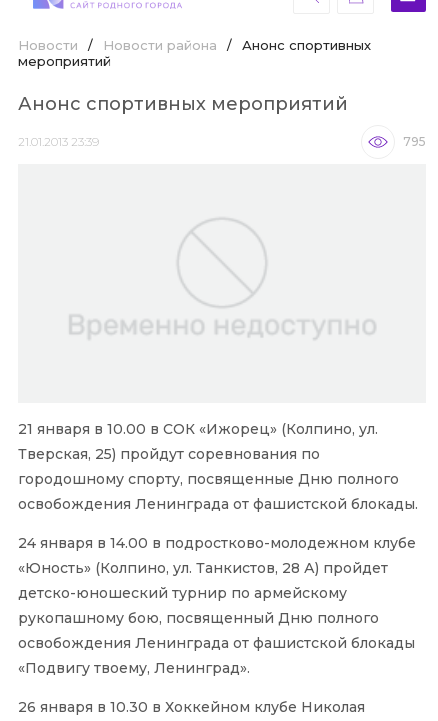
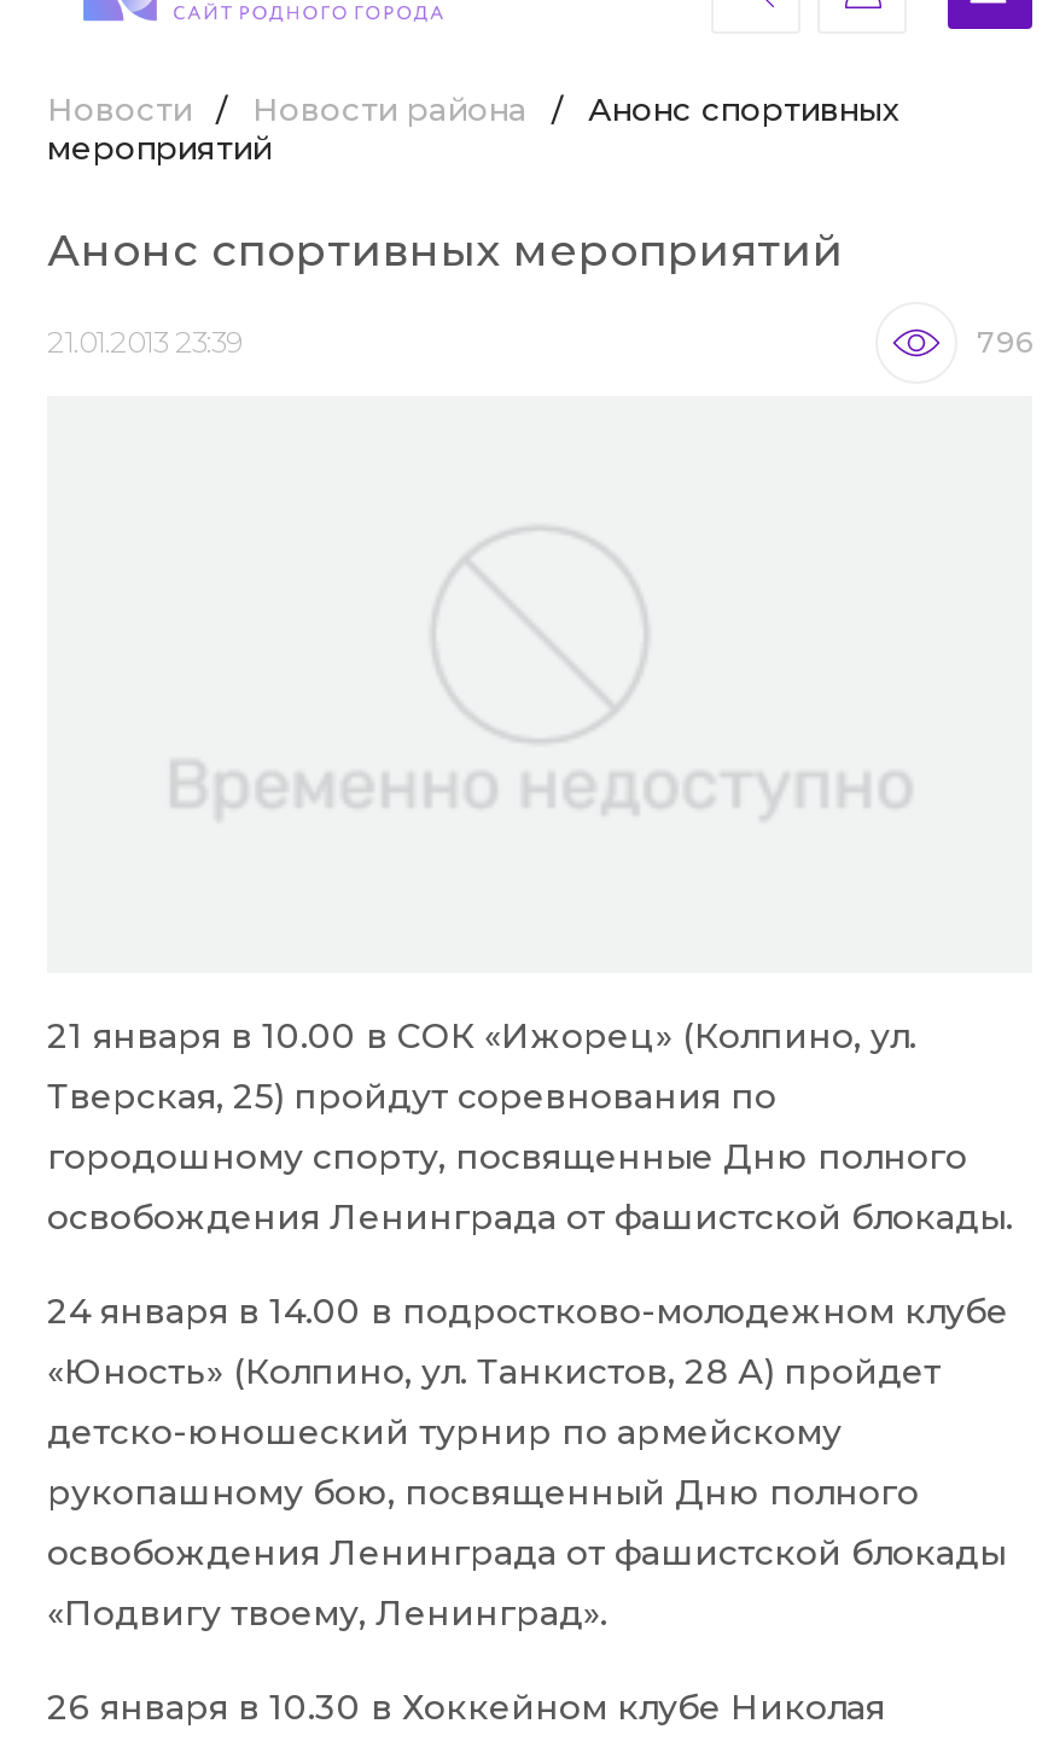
- 795
+ 796
